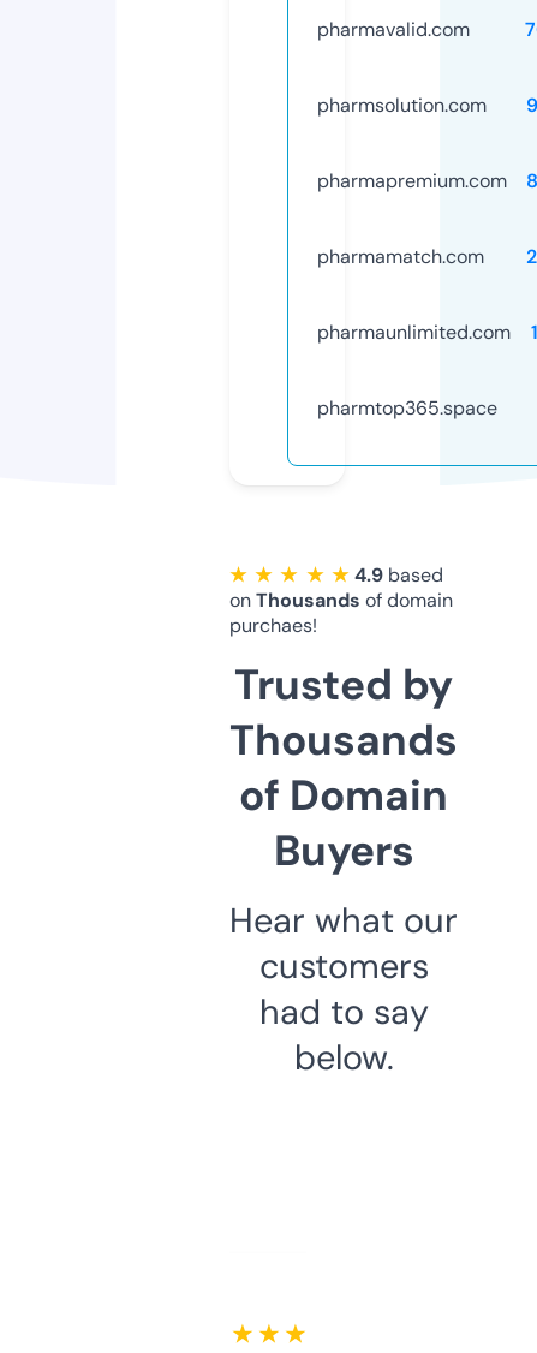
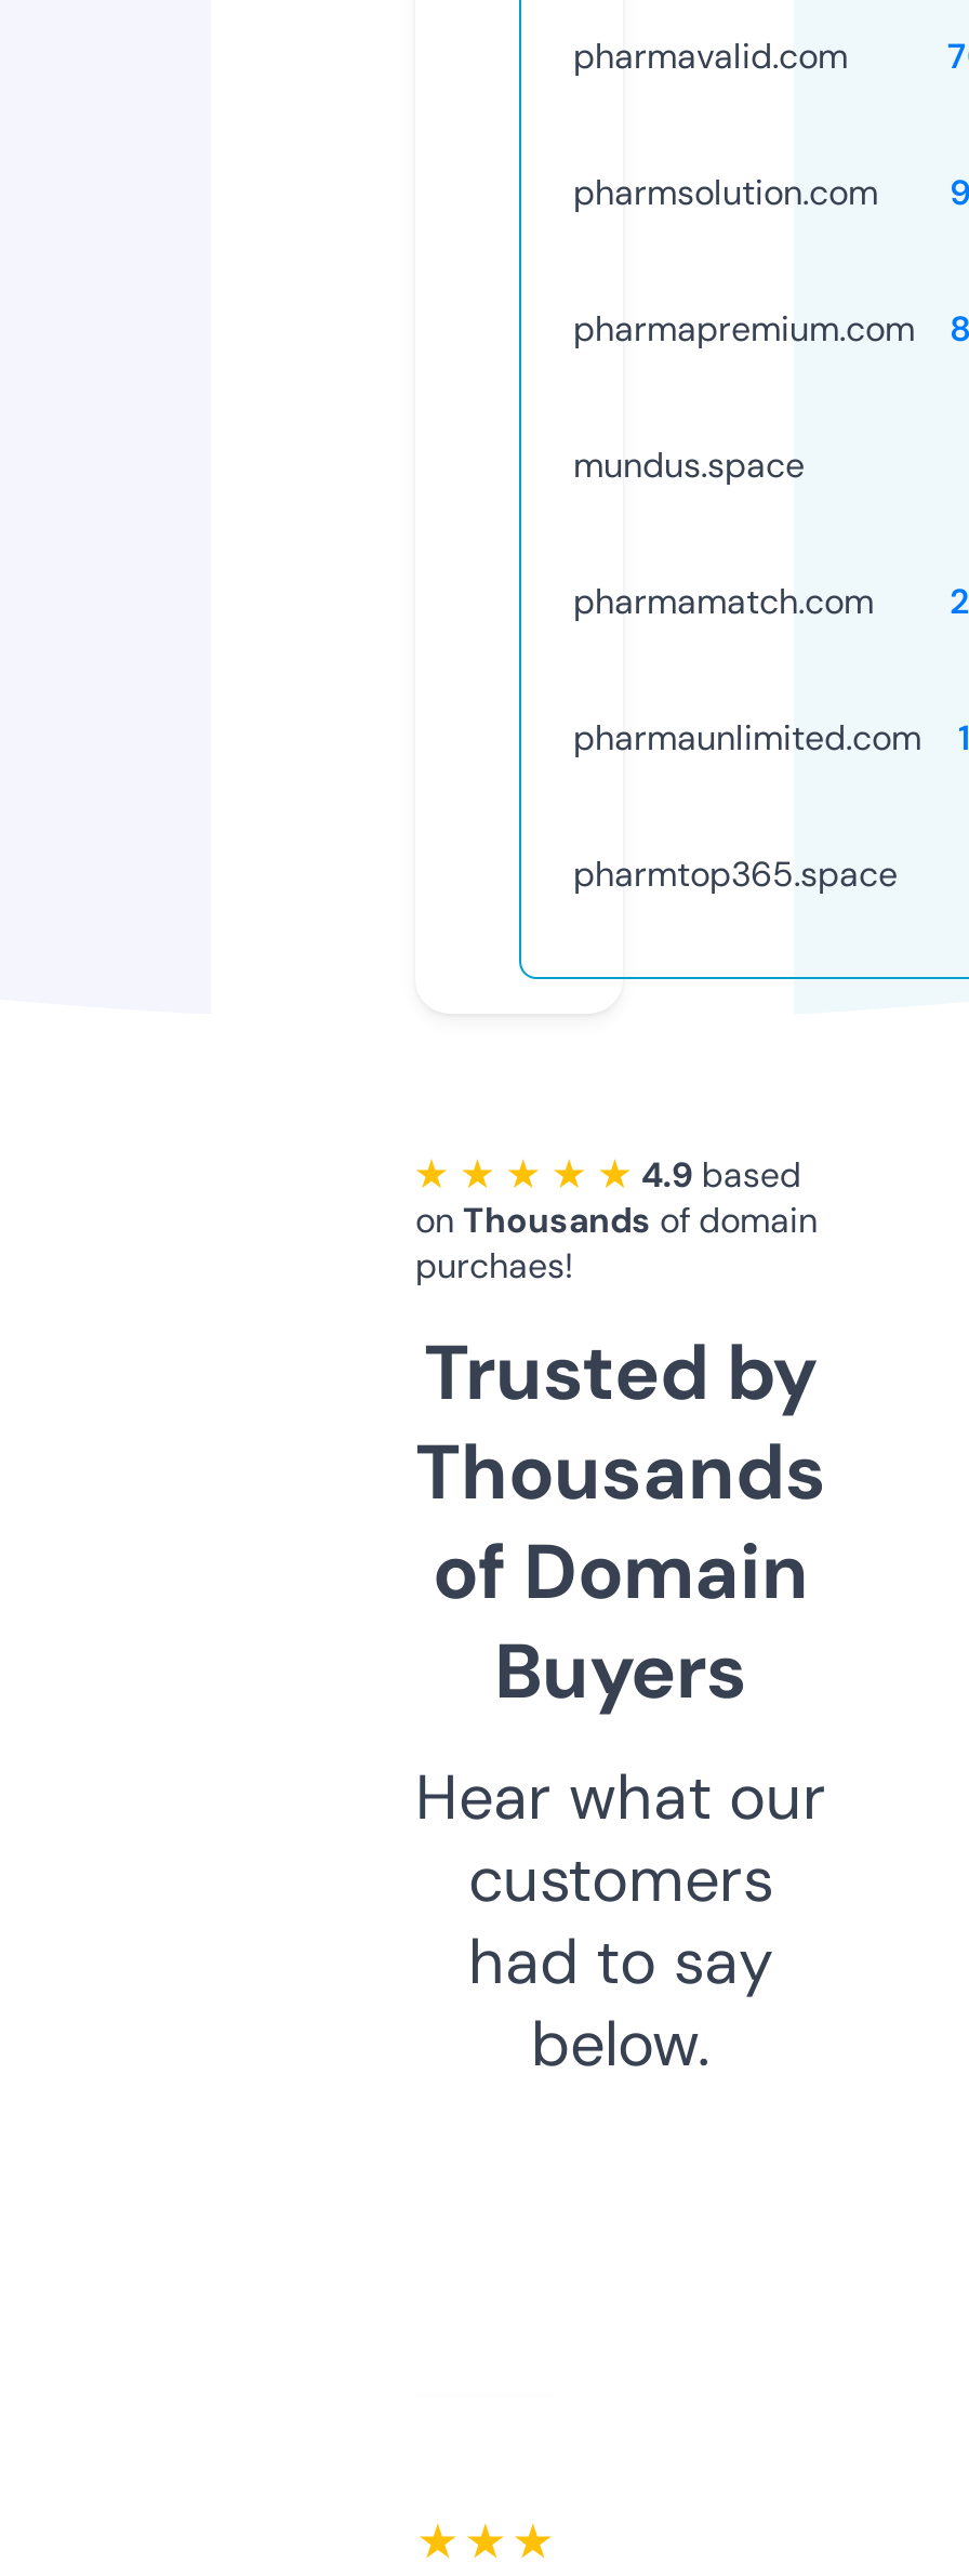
+ mundus.space
